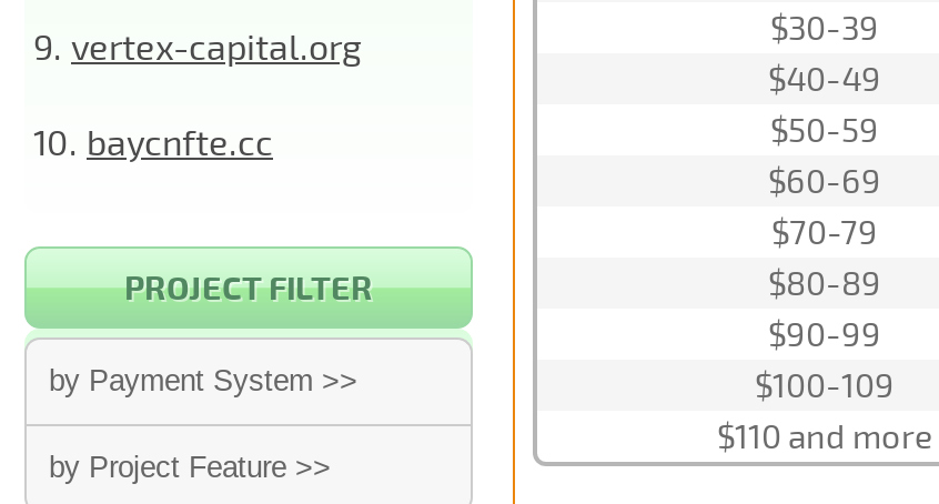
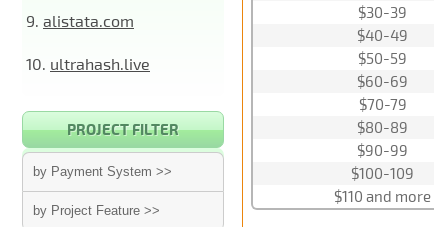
- 9. vertex-capital.org
+ 9. alistata.com

- 10. baycnfte.cc
+ 10. ultrahash.live
